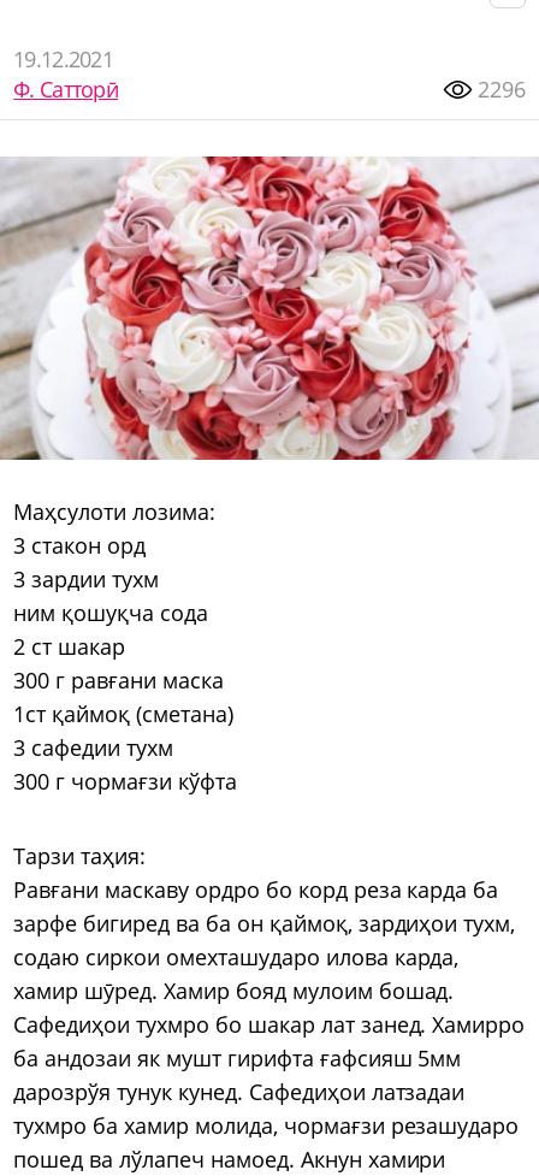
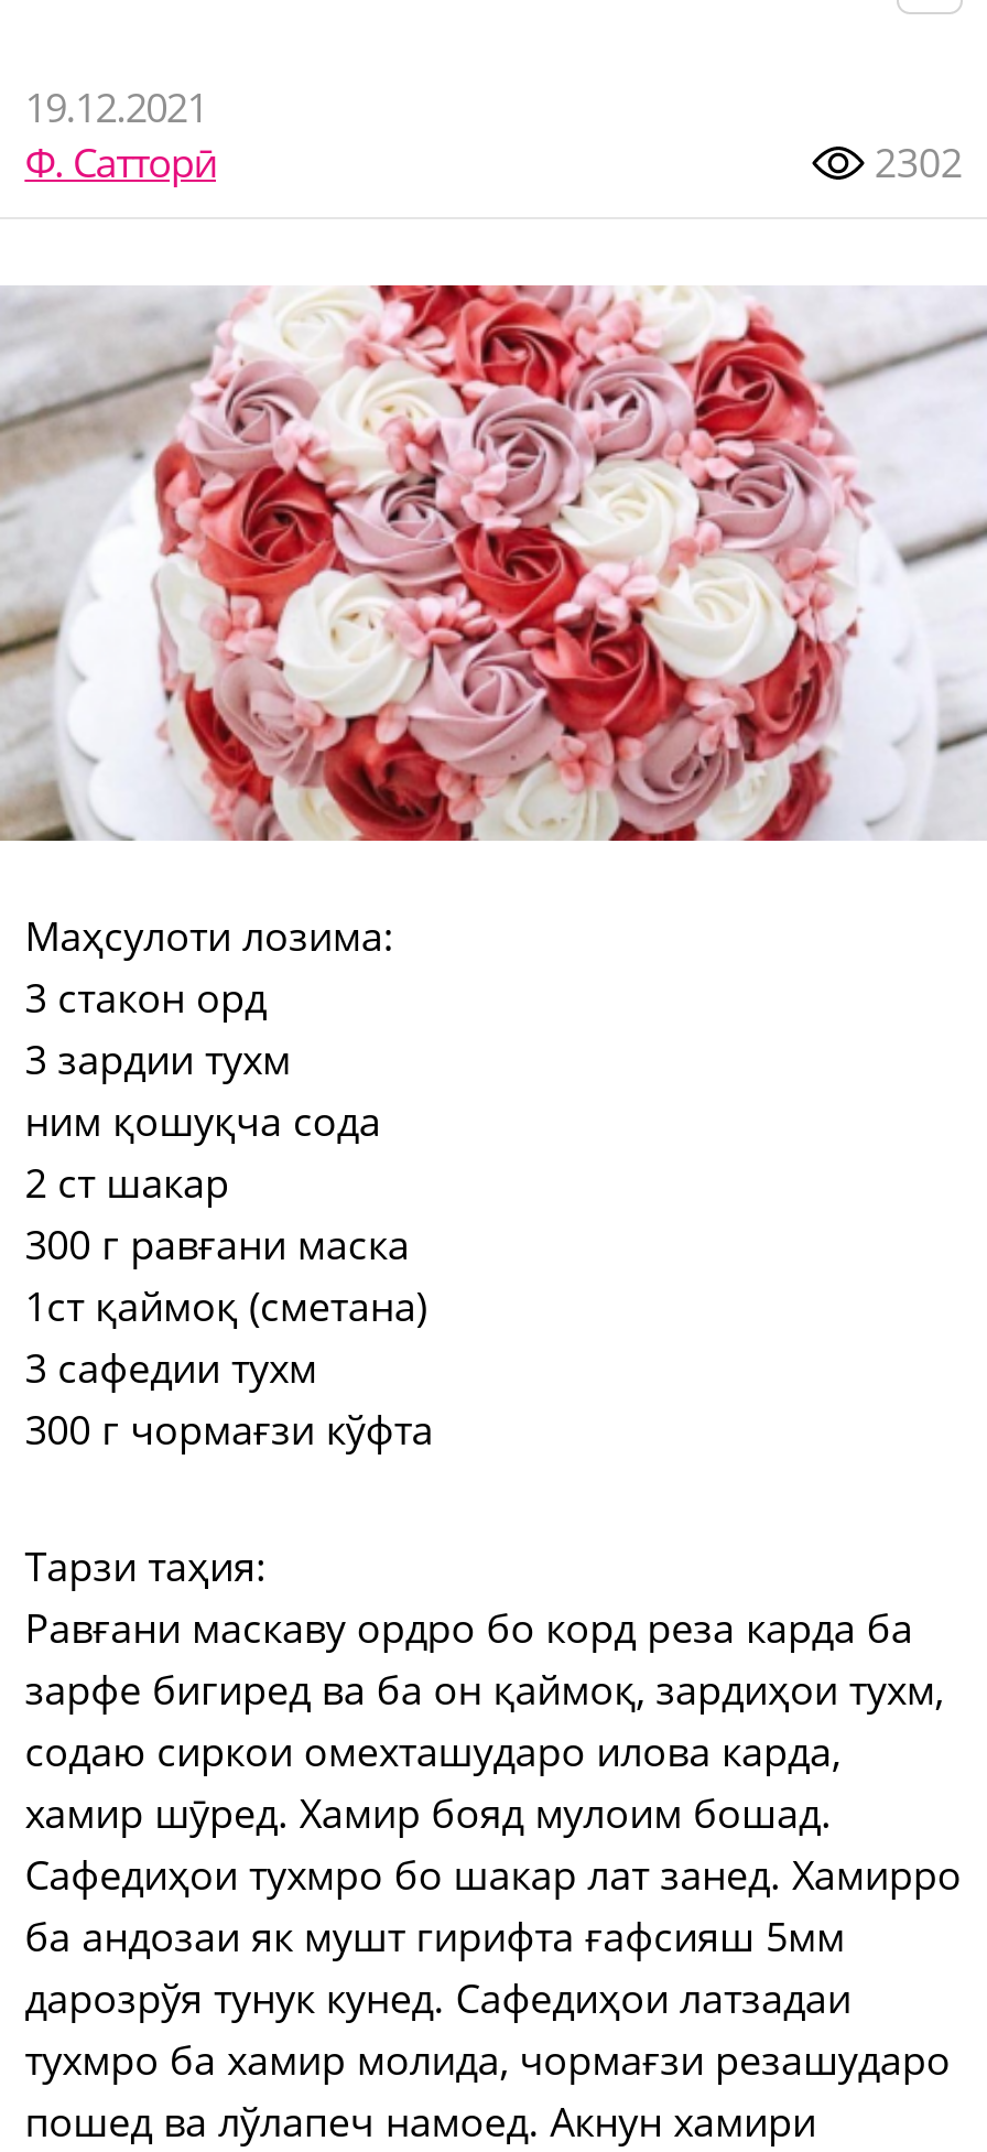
- 2296
+ 2302
